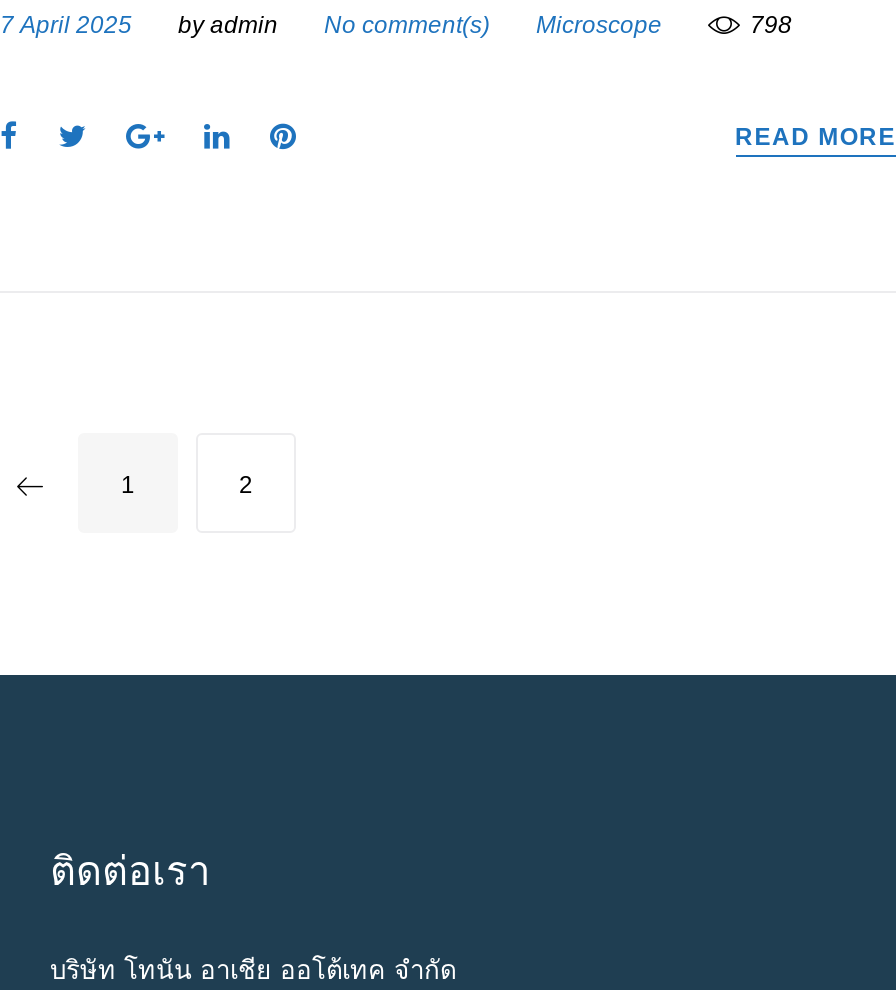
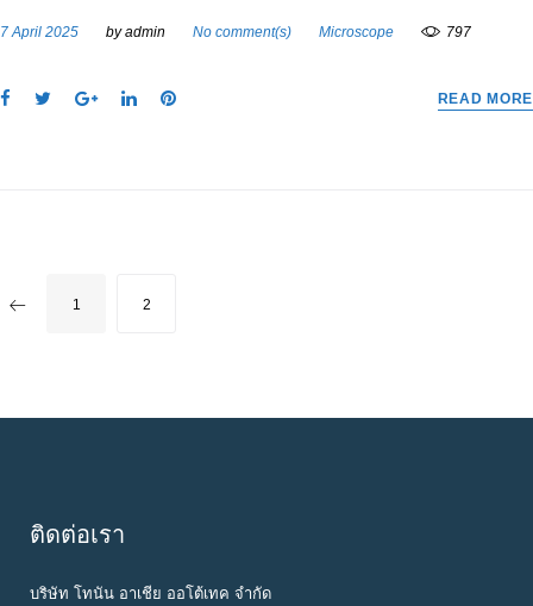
- 798
+ 797
